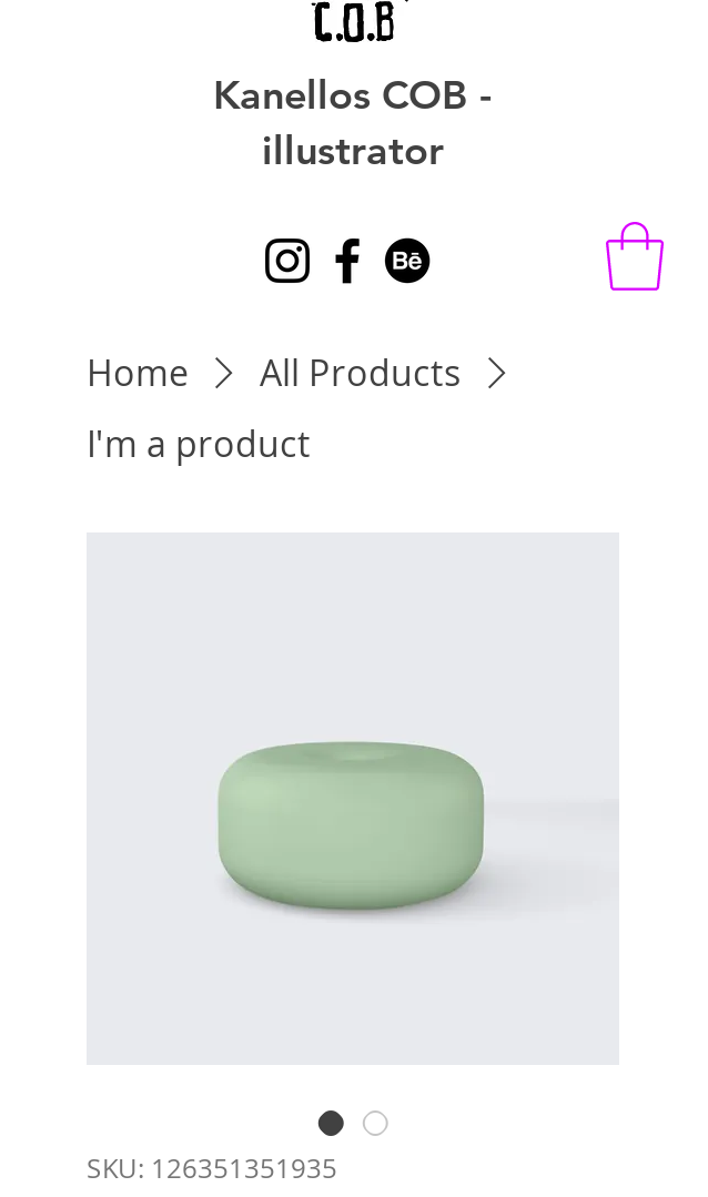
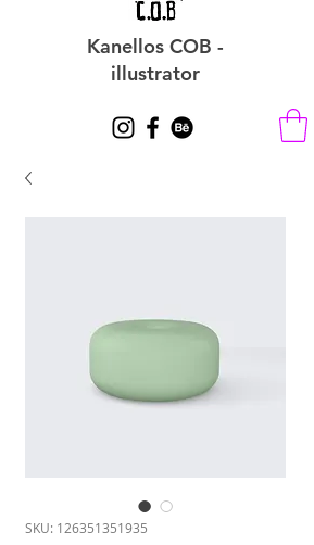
- Home
- All Products
- I'm a product
